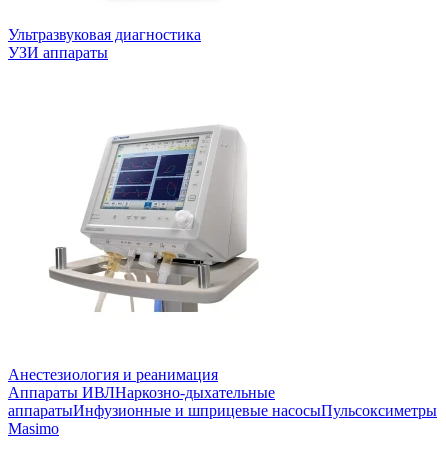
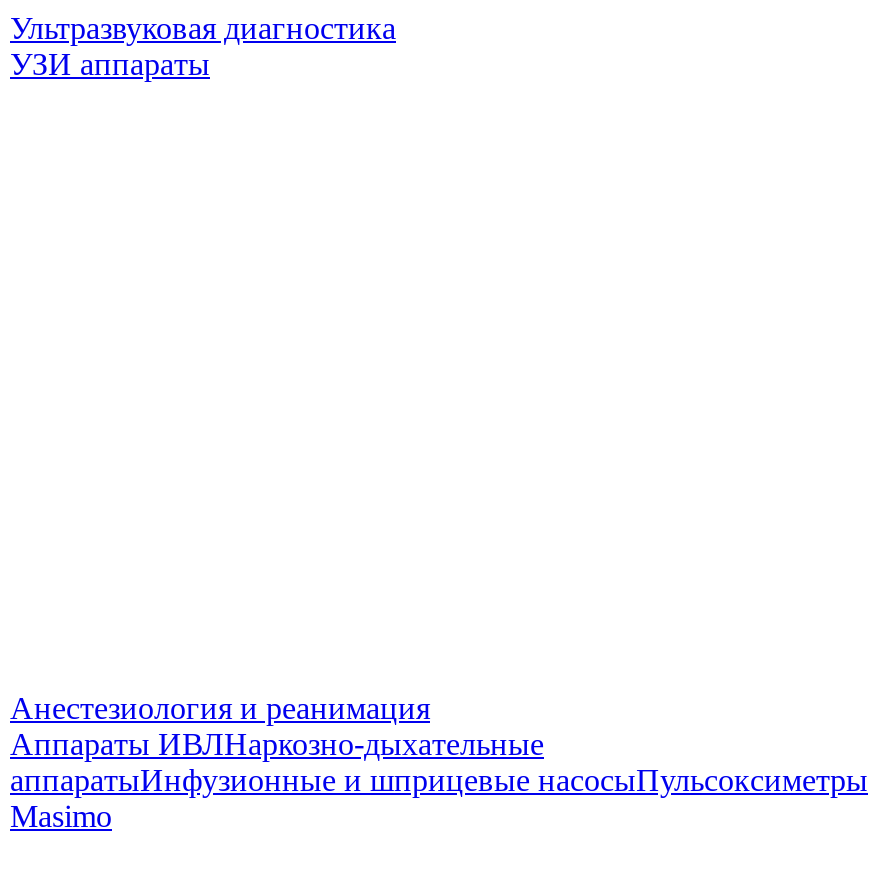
- [image]
